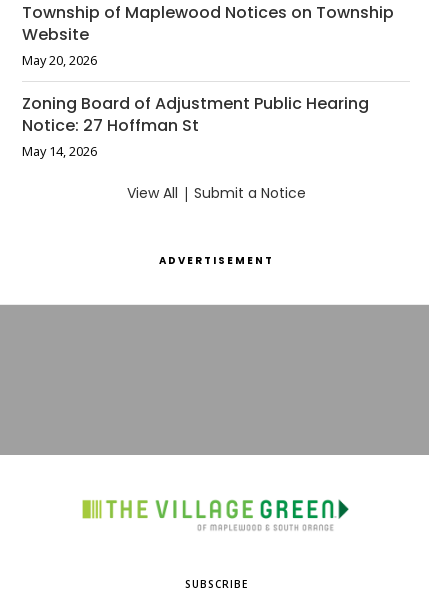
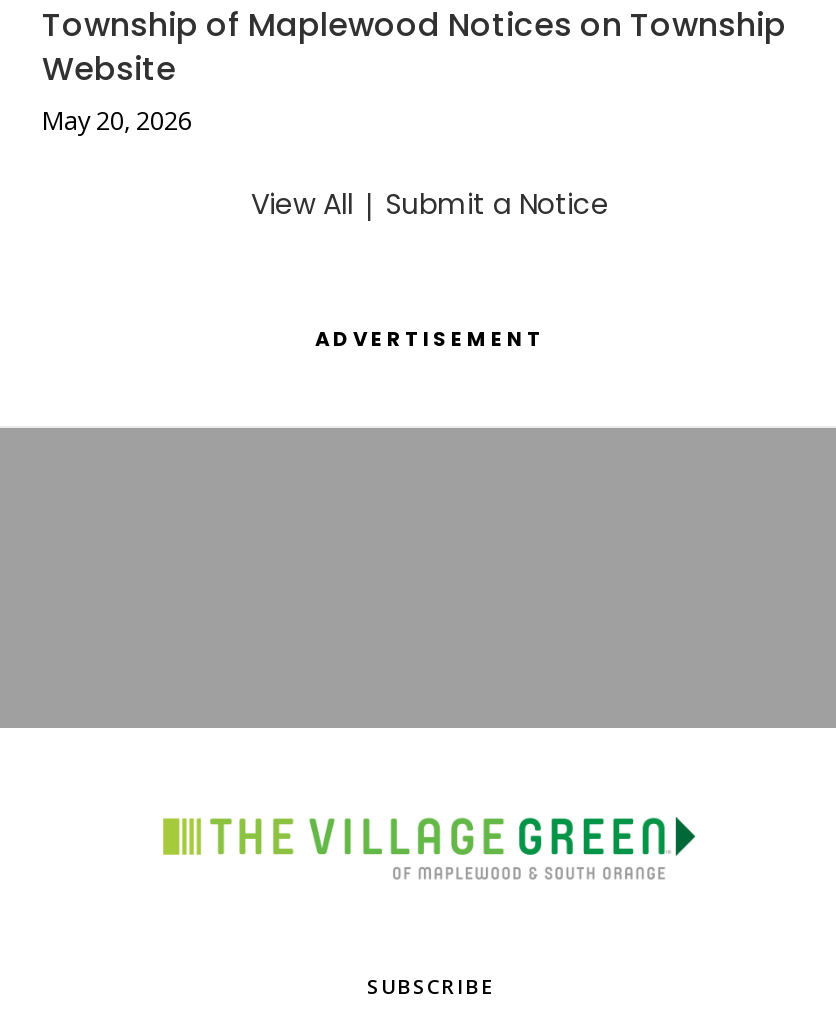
- Zoning Board of Adjustment Public Hearing
- Notice: 27 Hoffman St
- May 14, 2026
